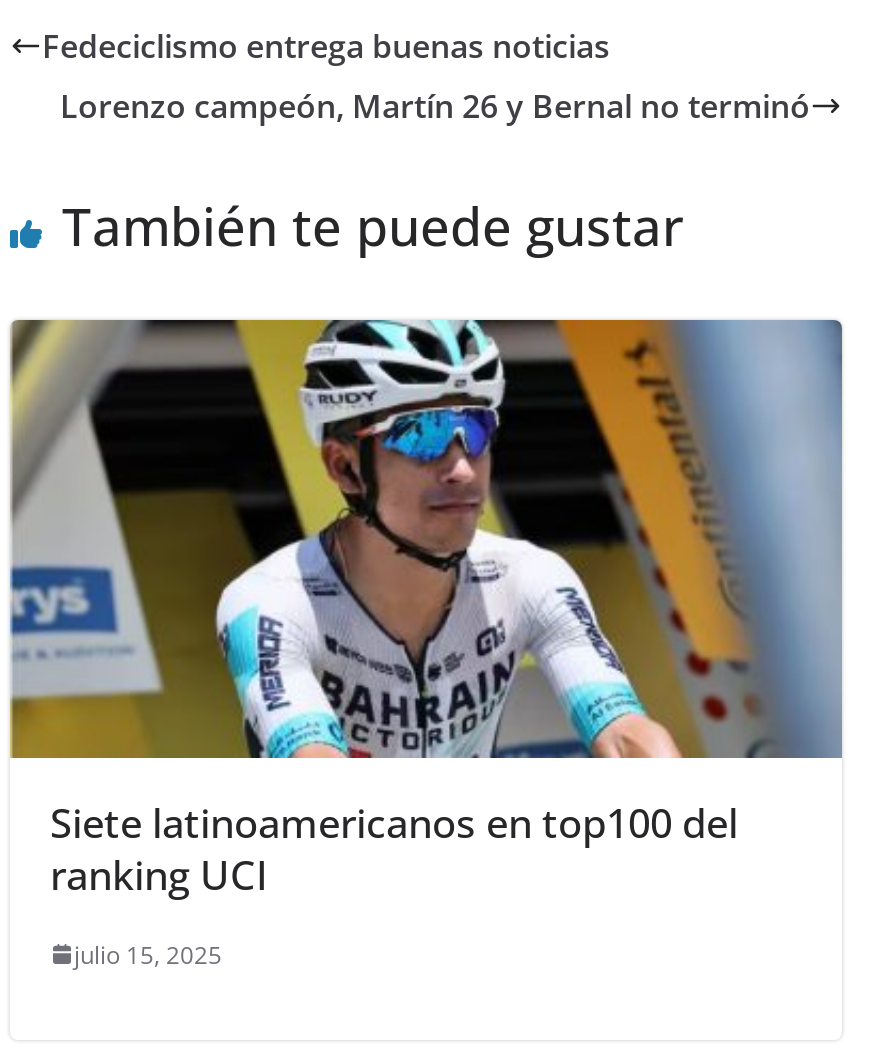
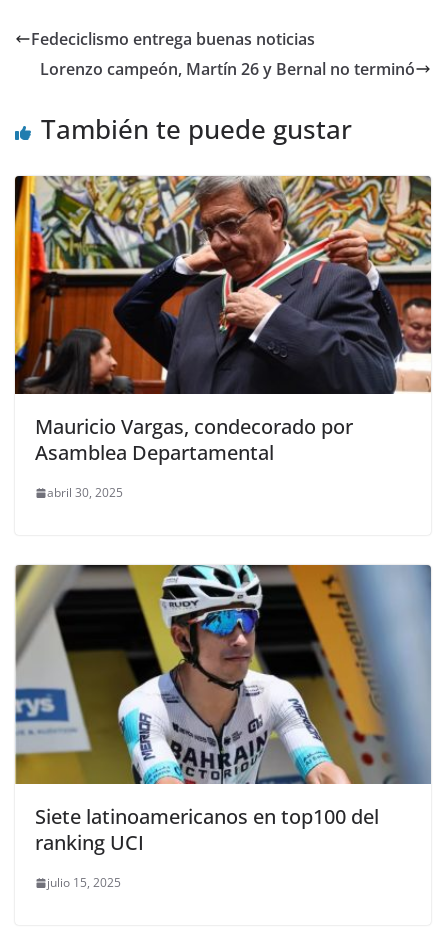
+ [image]
+ Mauricio Vargas, condecorado por
+ Asamblea Departamental
+ abril 30, 2025
